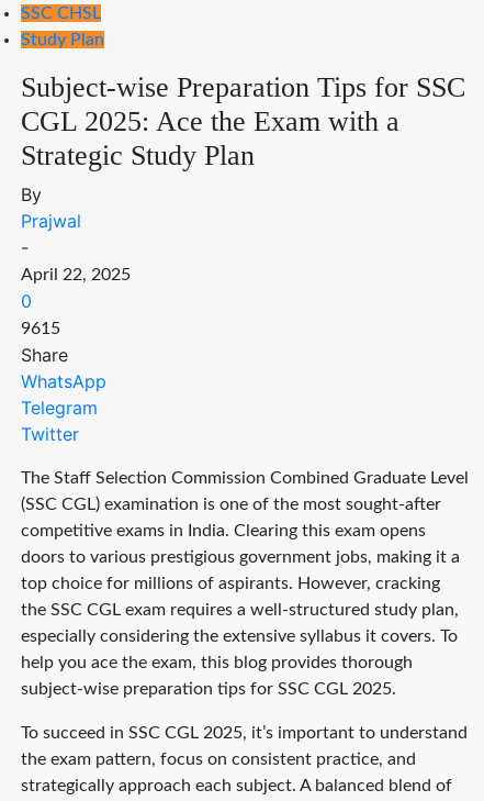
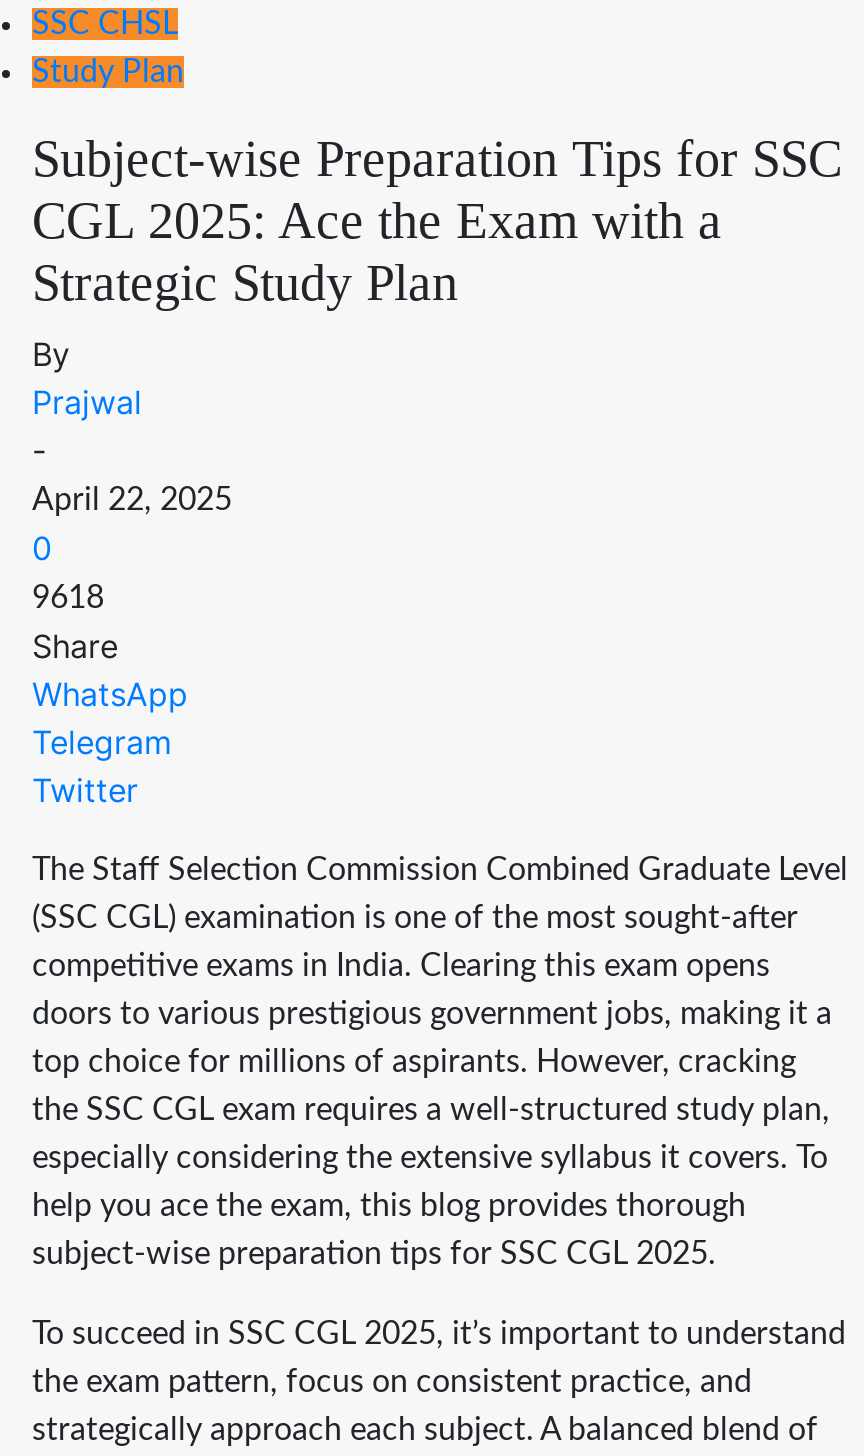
- 9615
+ 9618
